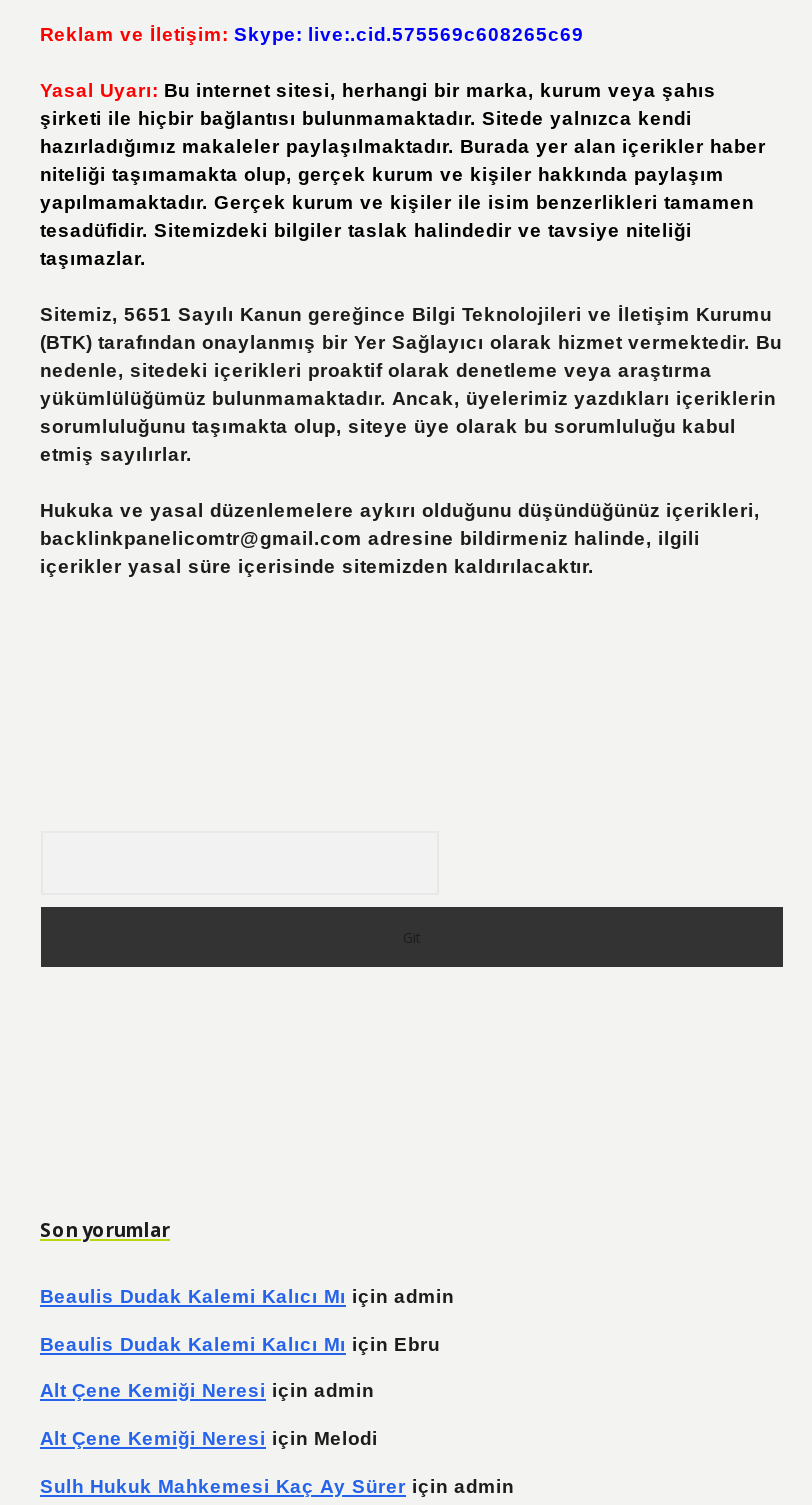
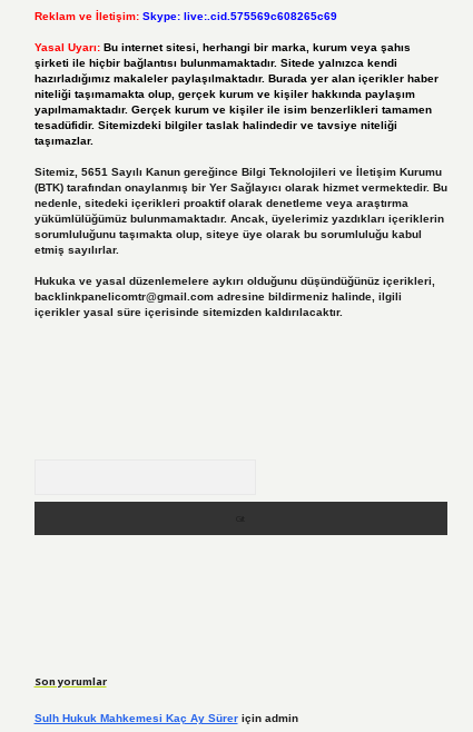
- Beaulis Dudak Kalemi Kalıcı Mı için admin
- Beaulis Dudak Kalemi Kalıcı Mı için Ebru
- Alt Çene Kemiği Neresi için admin
- Alt Çene Kemiği Neresi için Melodi
